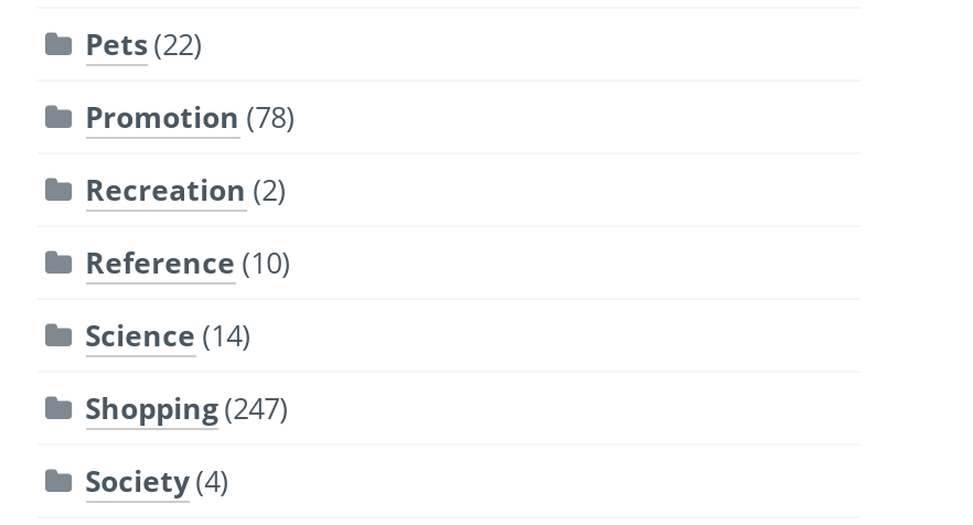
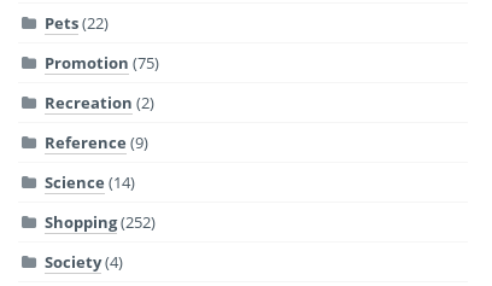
- Promotion (78)
+ Promotion (75)

- Reference (10)
+ Reference (9)

- Shopping(247)
+ Shopping(252)
